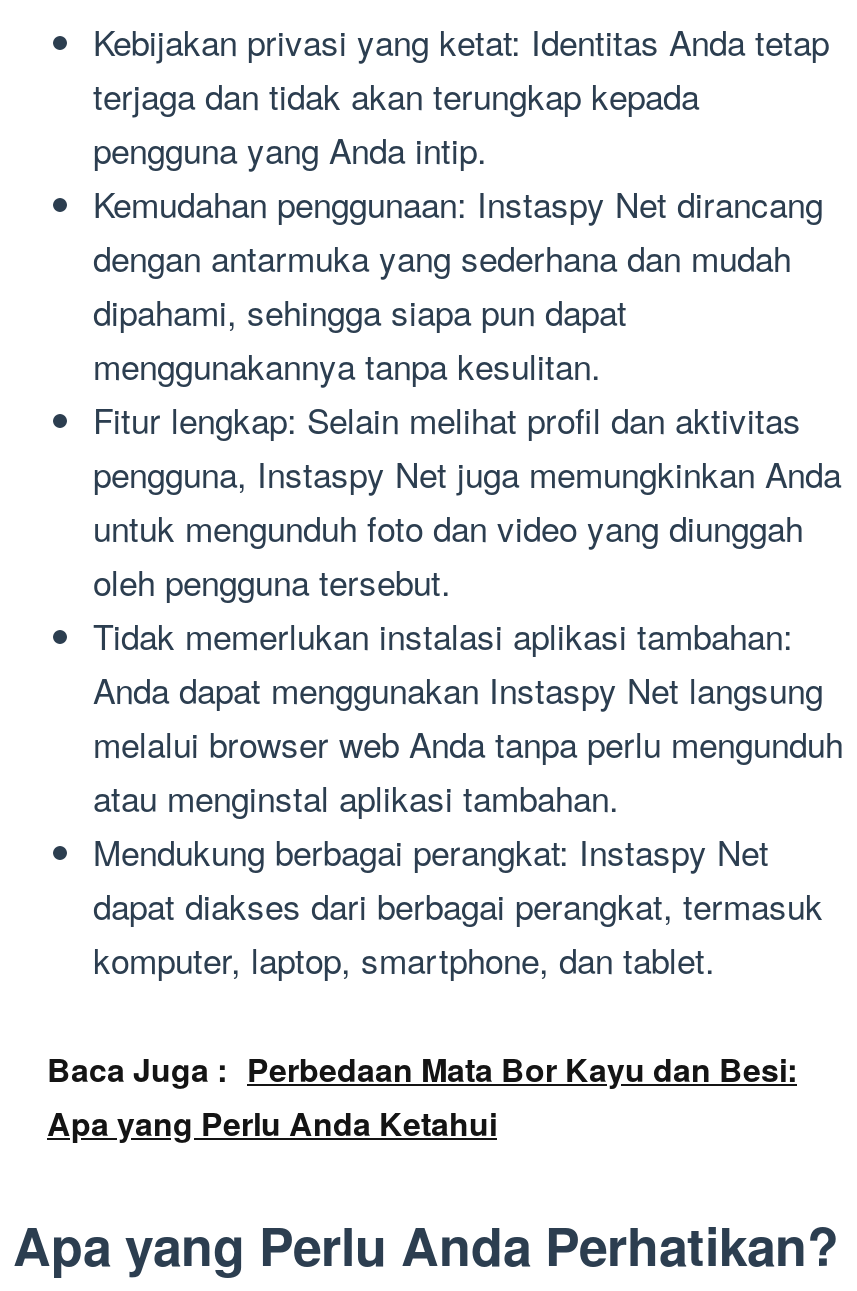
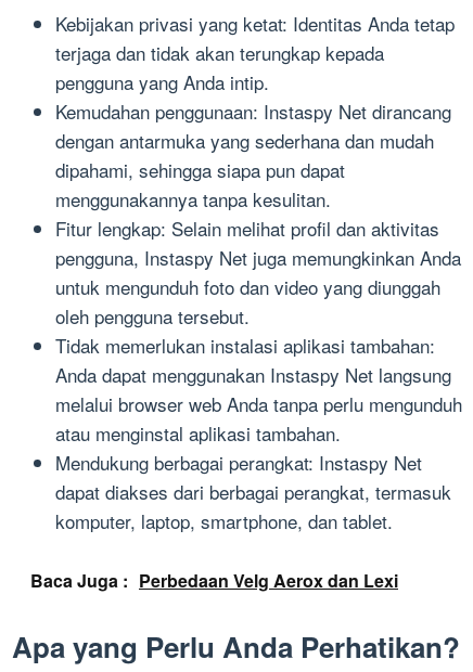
- Baca Juga : Perbedaan Mata Bor Kayu dan Besi:
- Apa yang Perlu Anda Ketahui
+ Baca Juga : Perbedaan Velg Aerox dan Lexi
